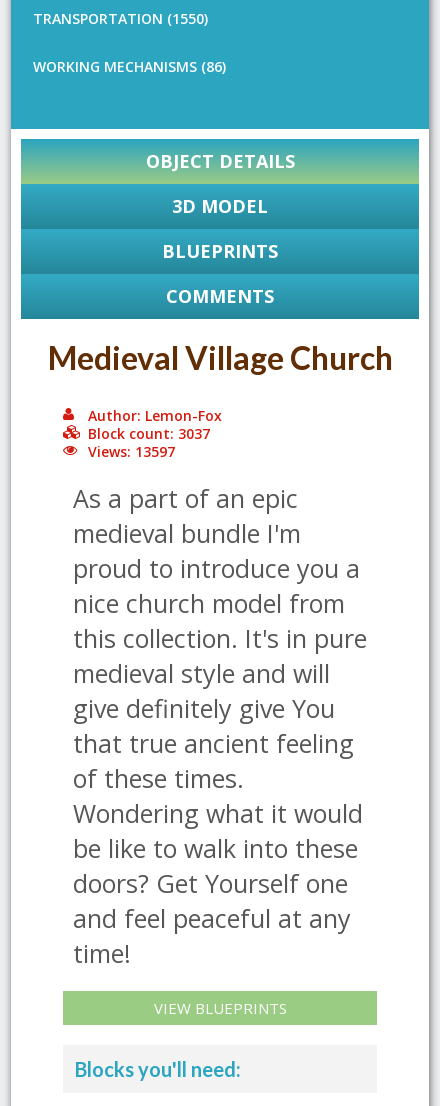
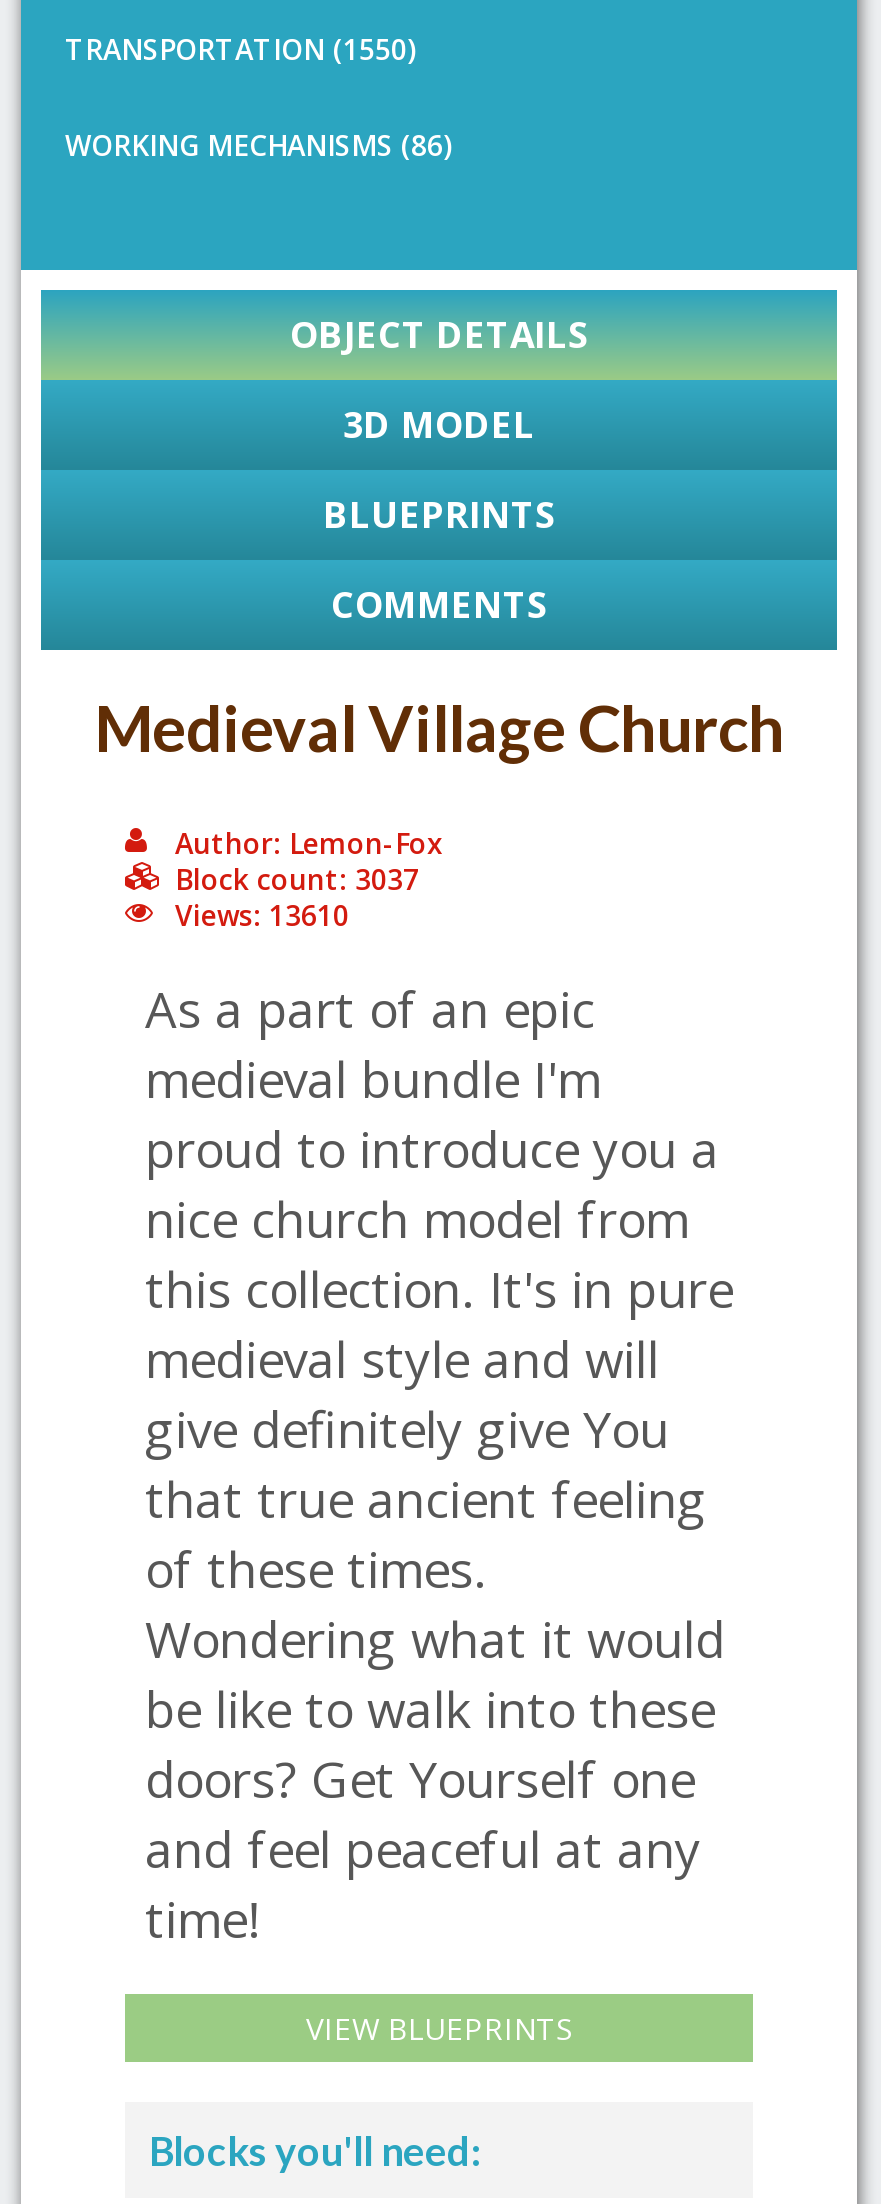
- Views: 13597
+ Views: 13610
